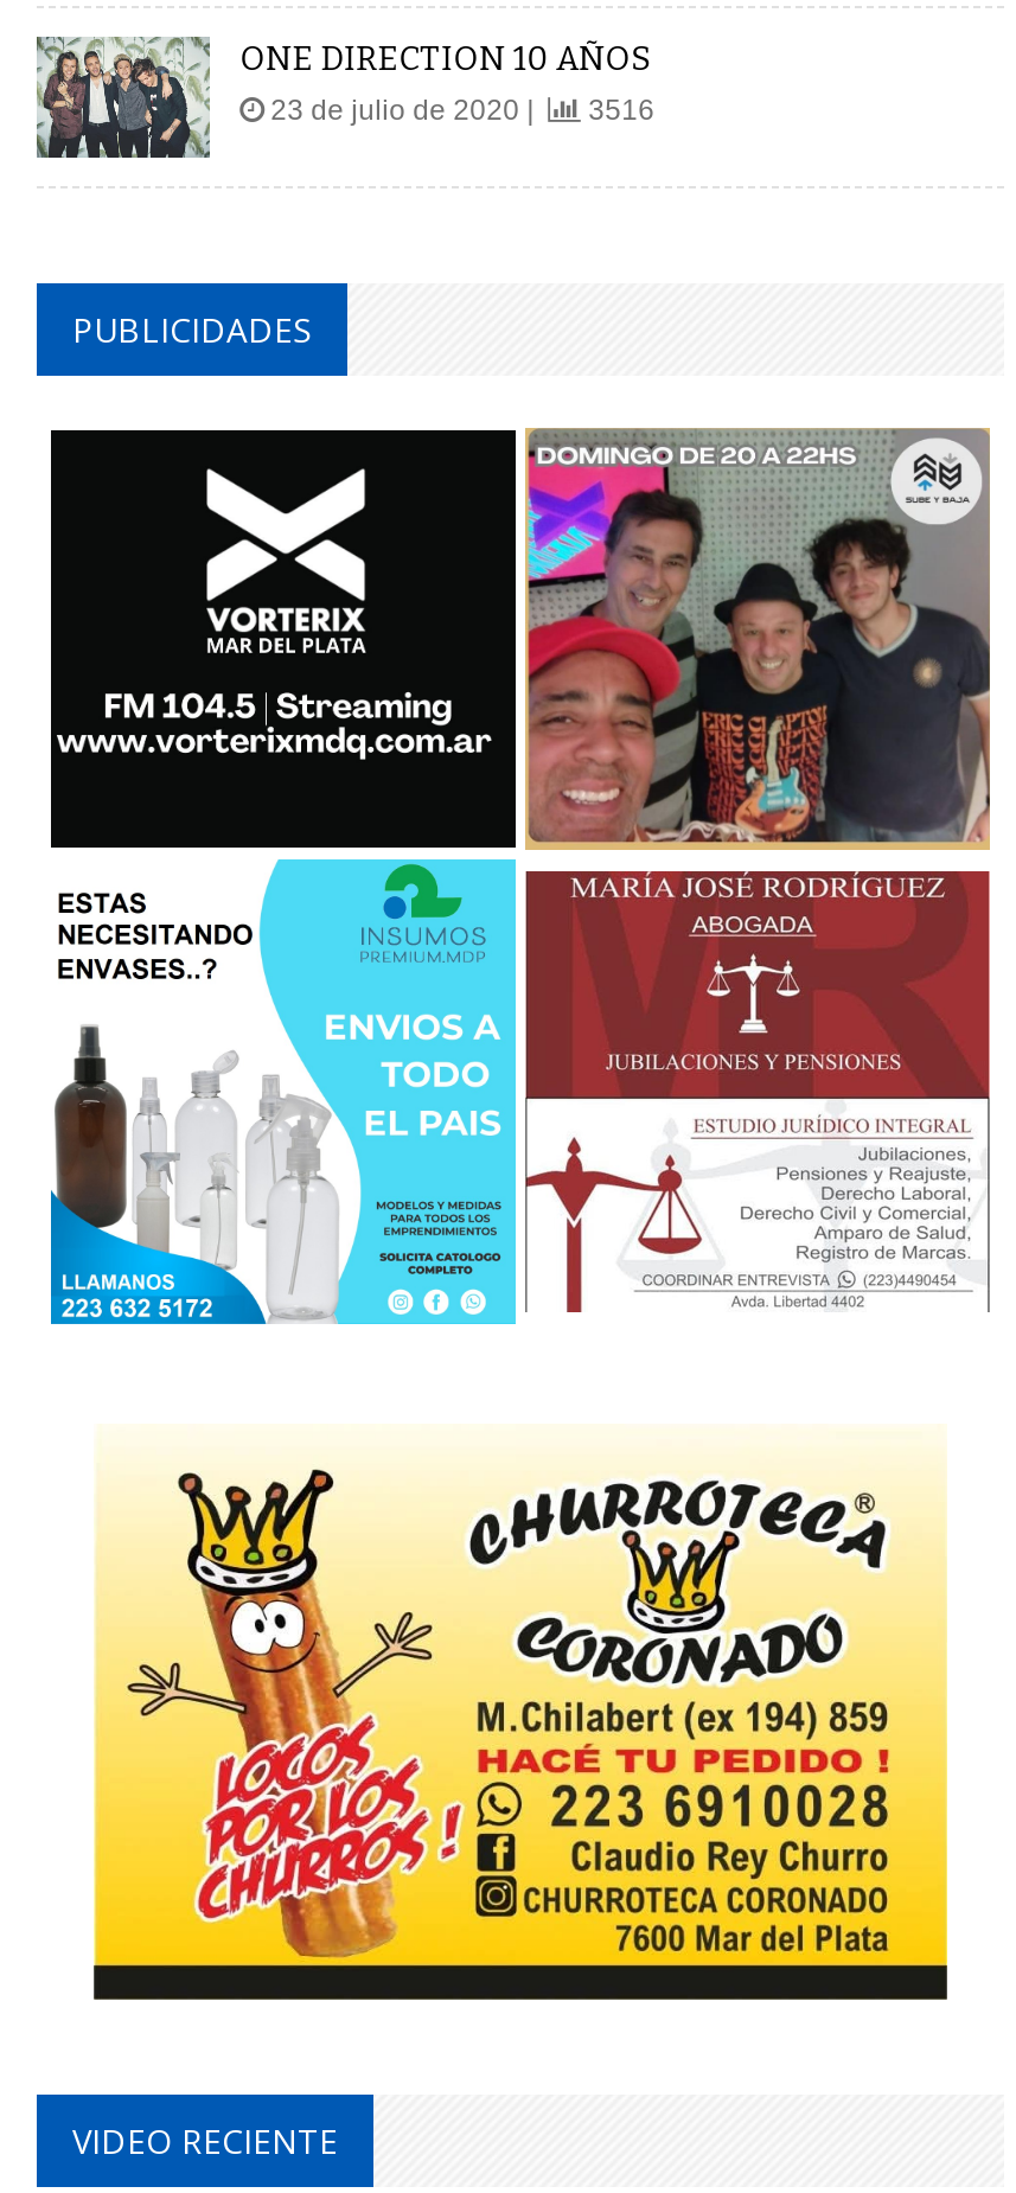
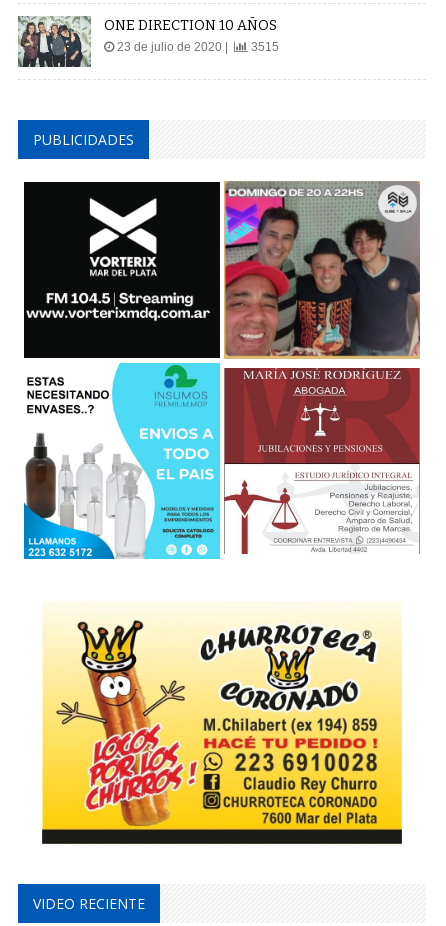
- 3516
+ 3515
